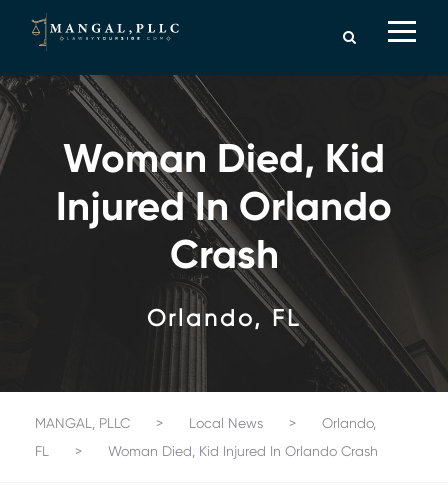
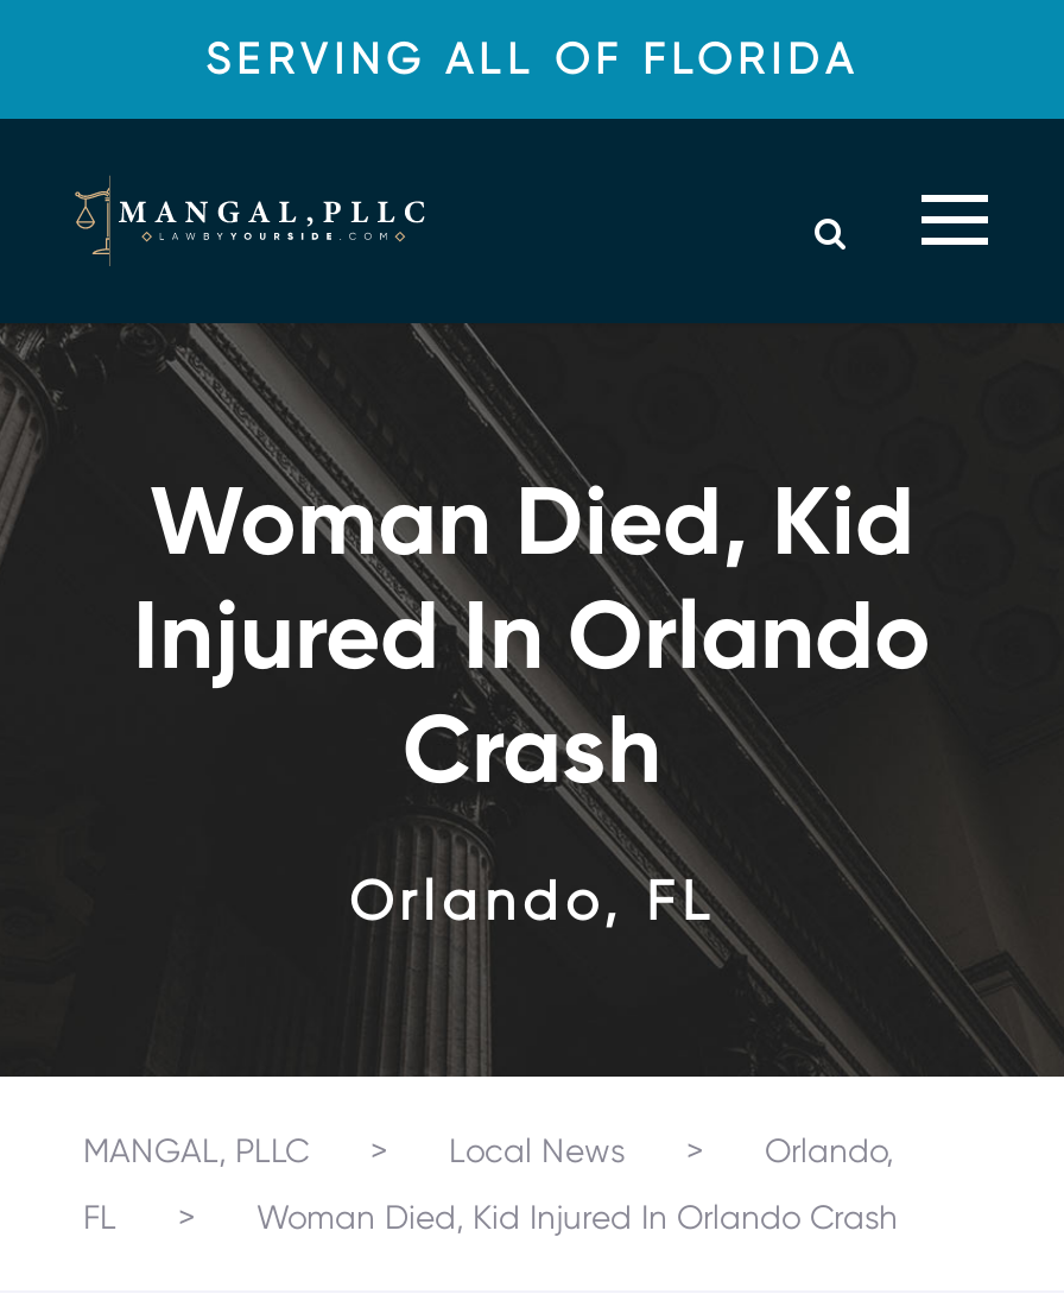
+ SERVING ALL OF FLORIDA
